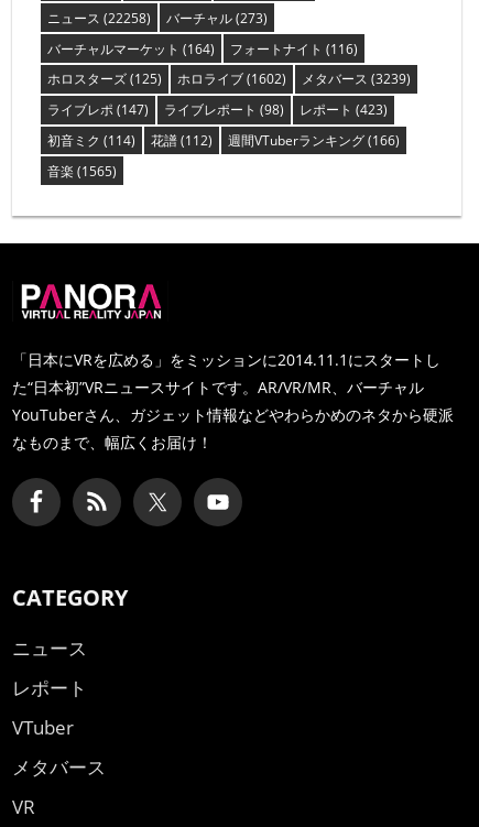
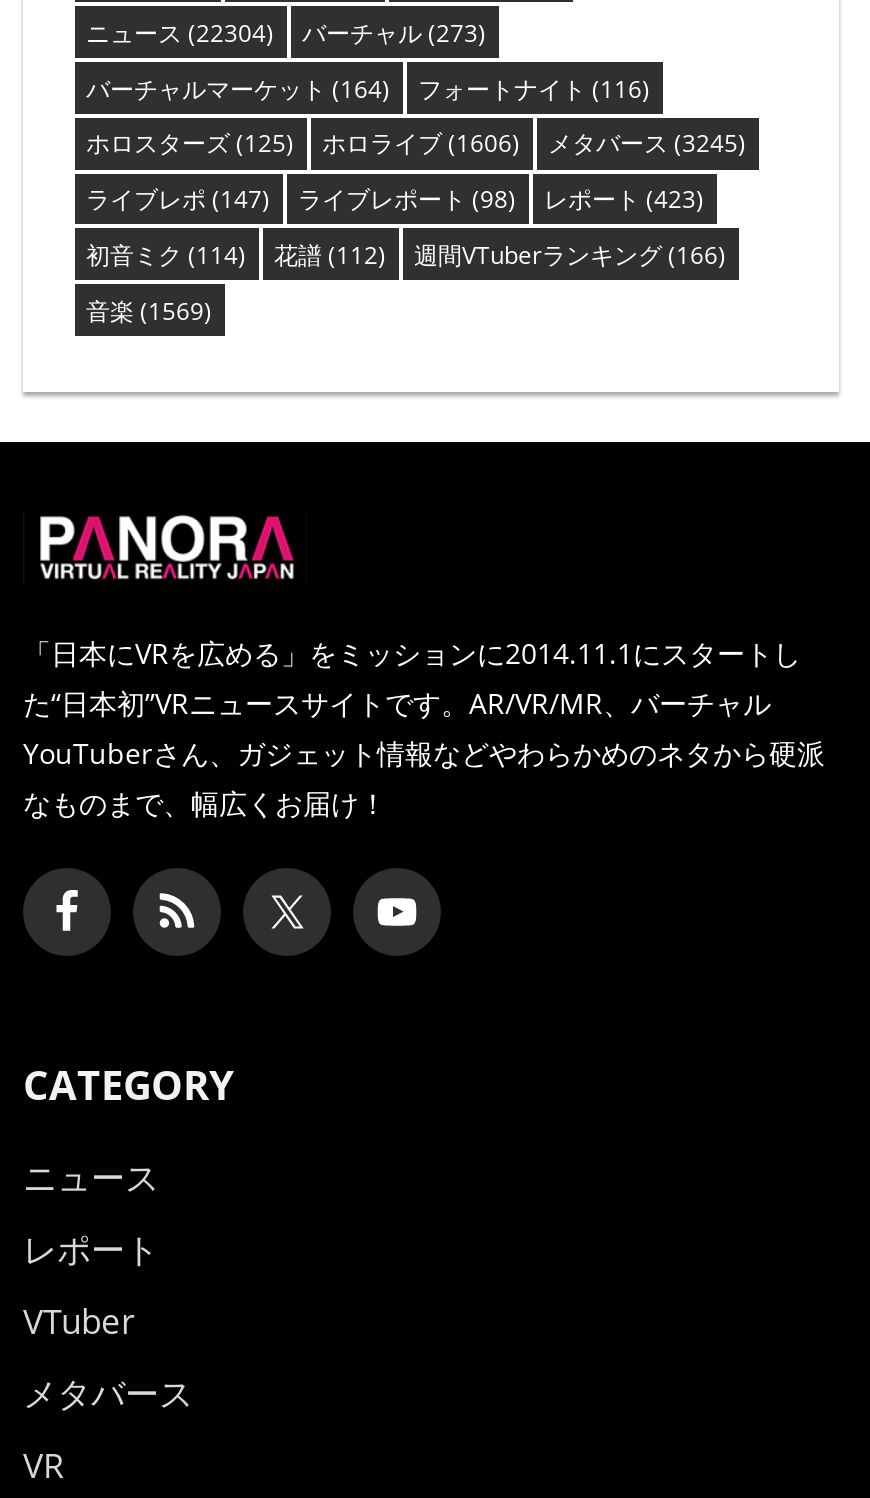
- ニュース(22258) バーチャル(273)
+ ニュース(22304) バーチャル(273)

- ホロライブ(1602)
+ ホロライブ(1606)

- メタバース(3239)
+ メタバース(3245)

- 音楽(1565)
+ 音楽(1569)
